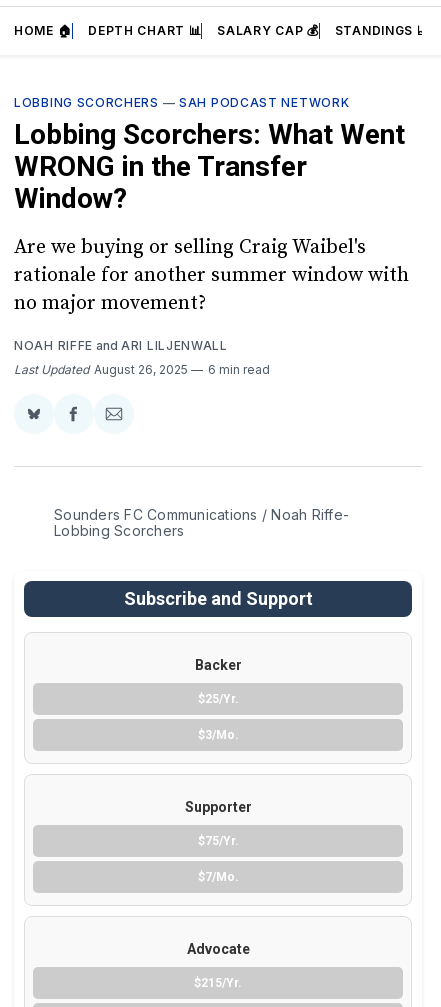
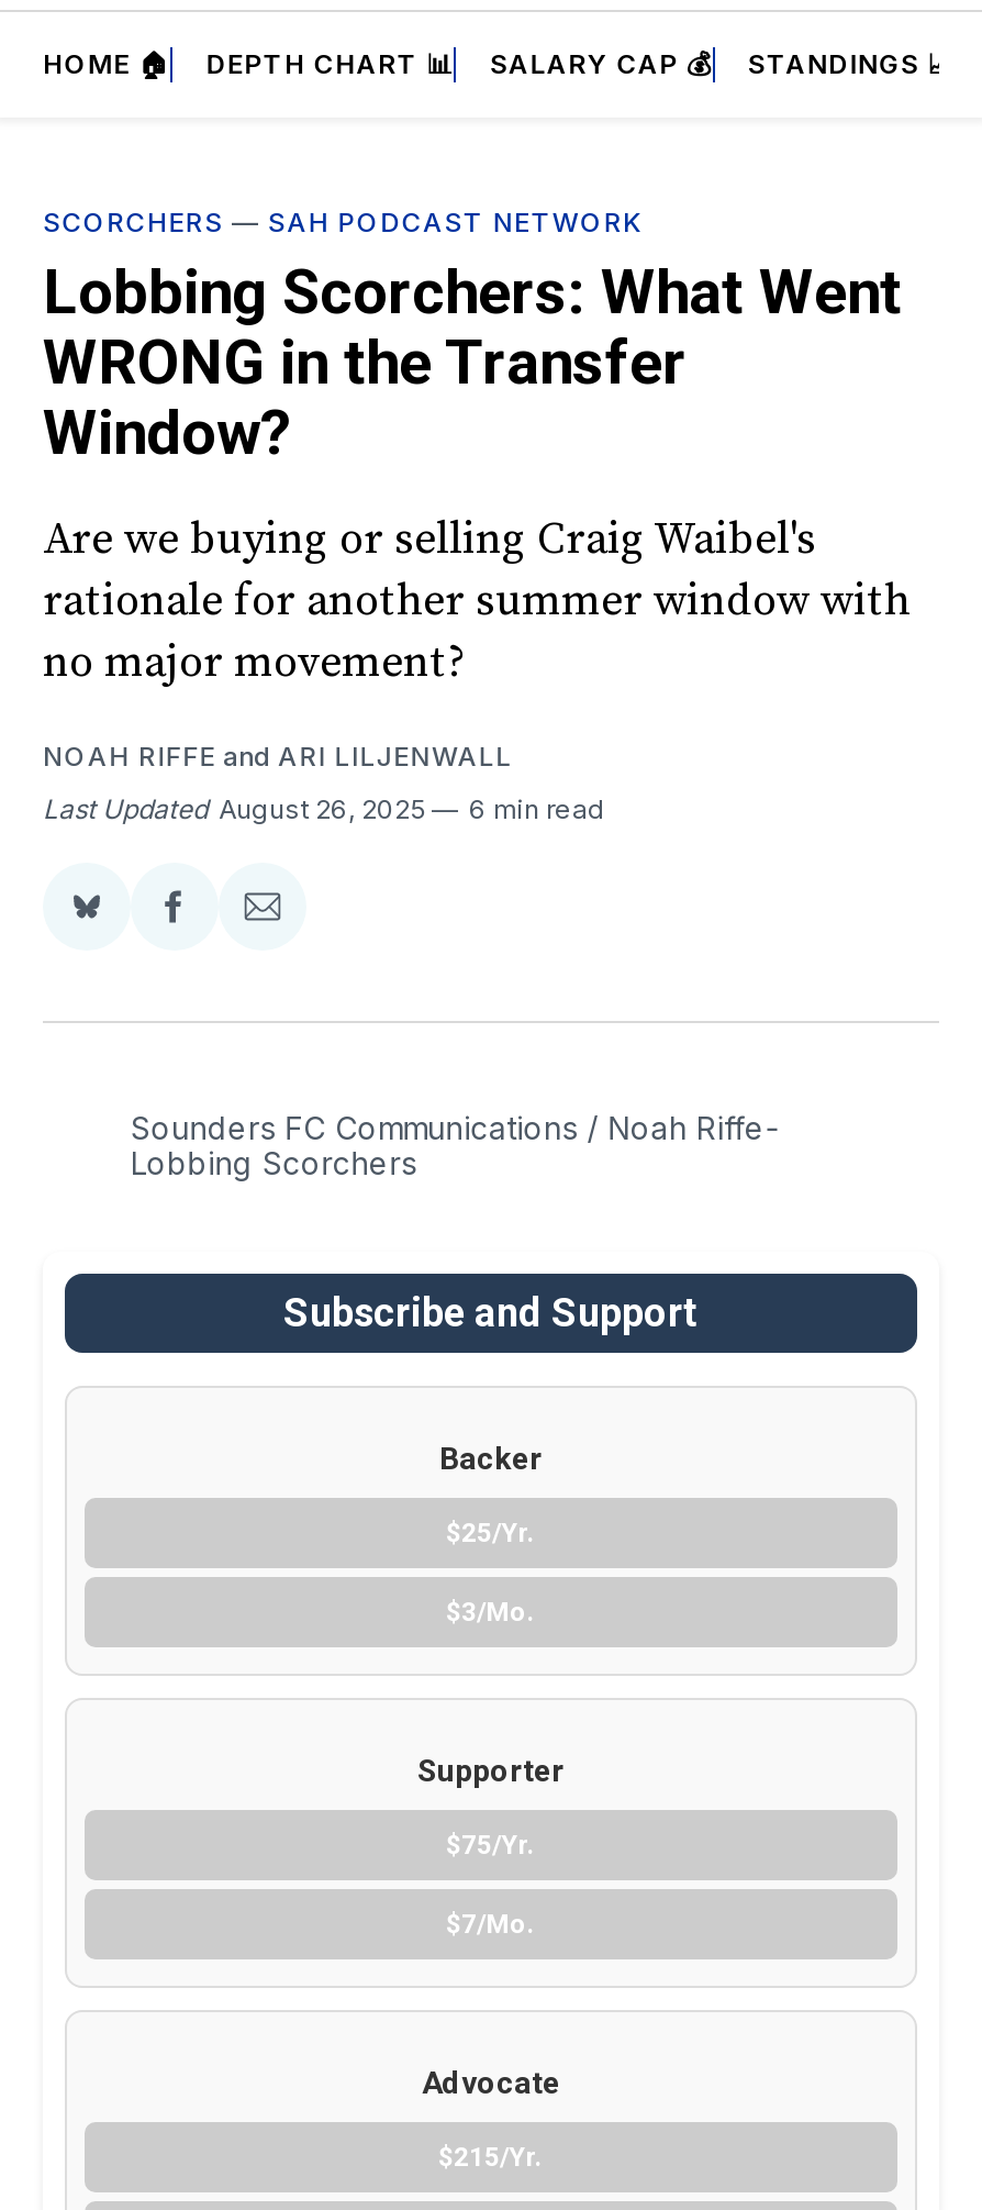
- LOBBING SCORCHERS — SAH PODCAST NETWORK
+ SCORCHERS — SAH PODCAST NETWORK
